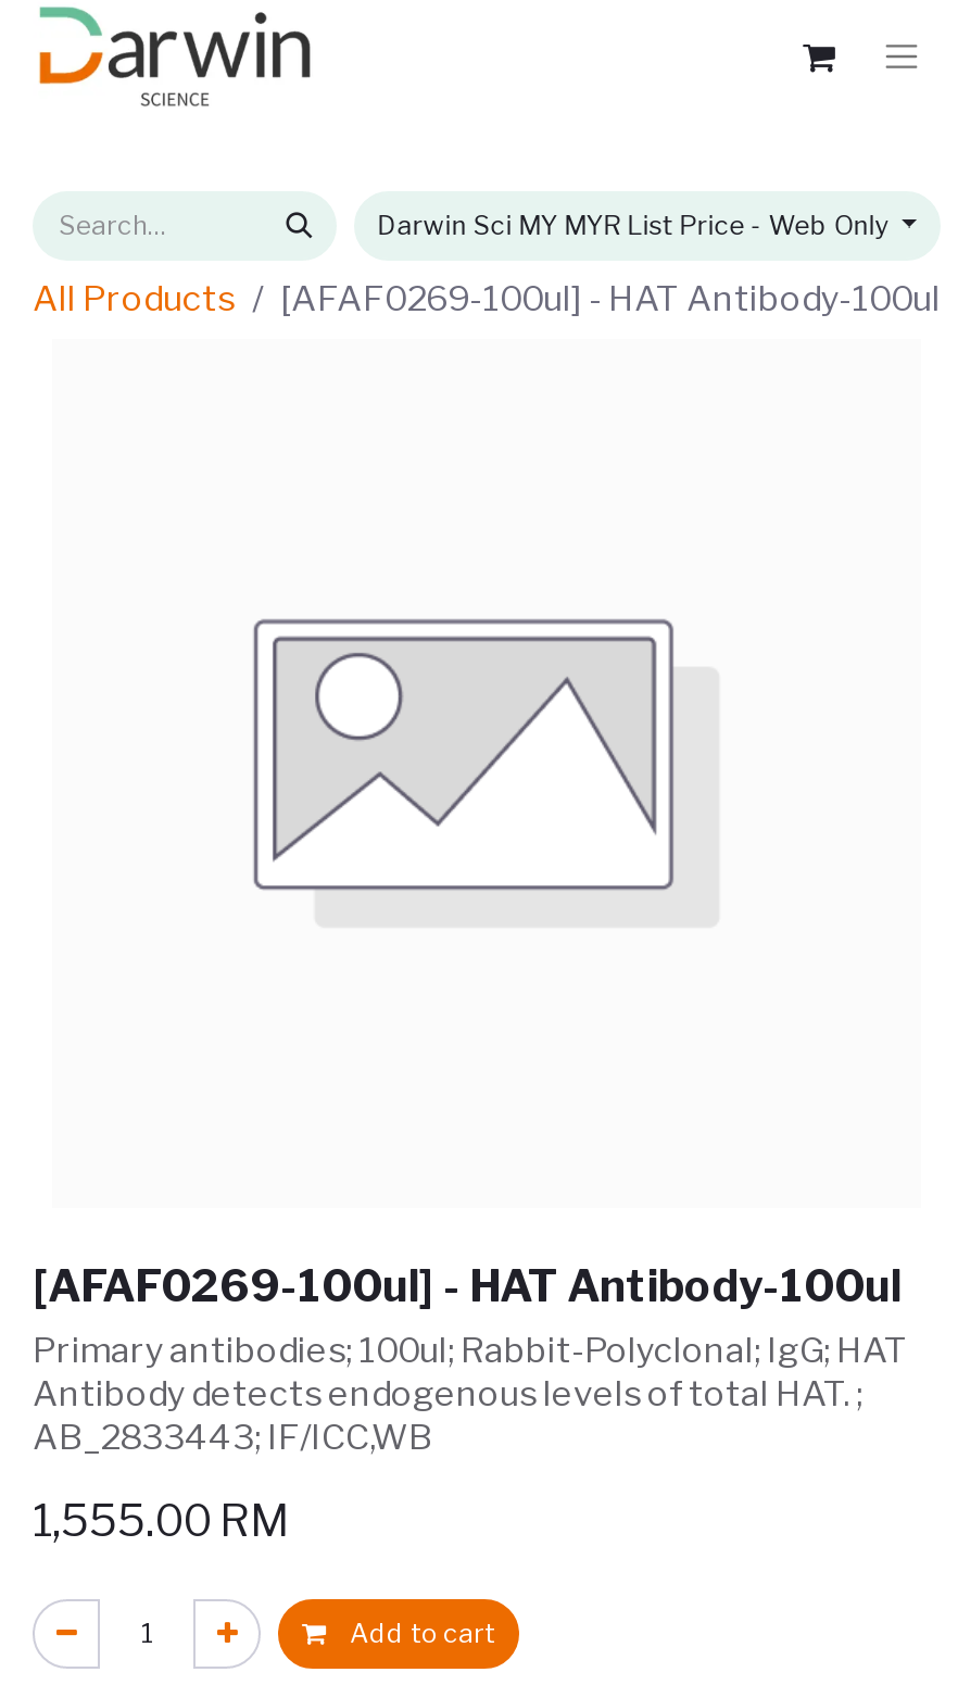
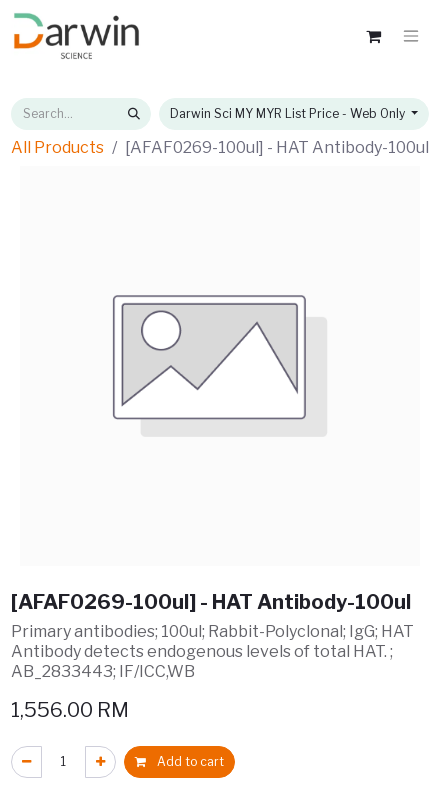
- 1,555.00 RM
+ 1,556.00 RM
